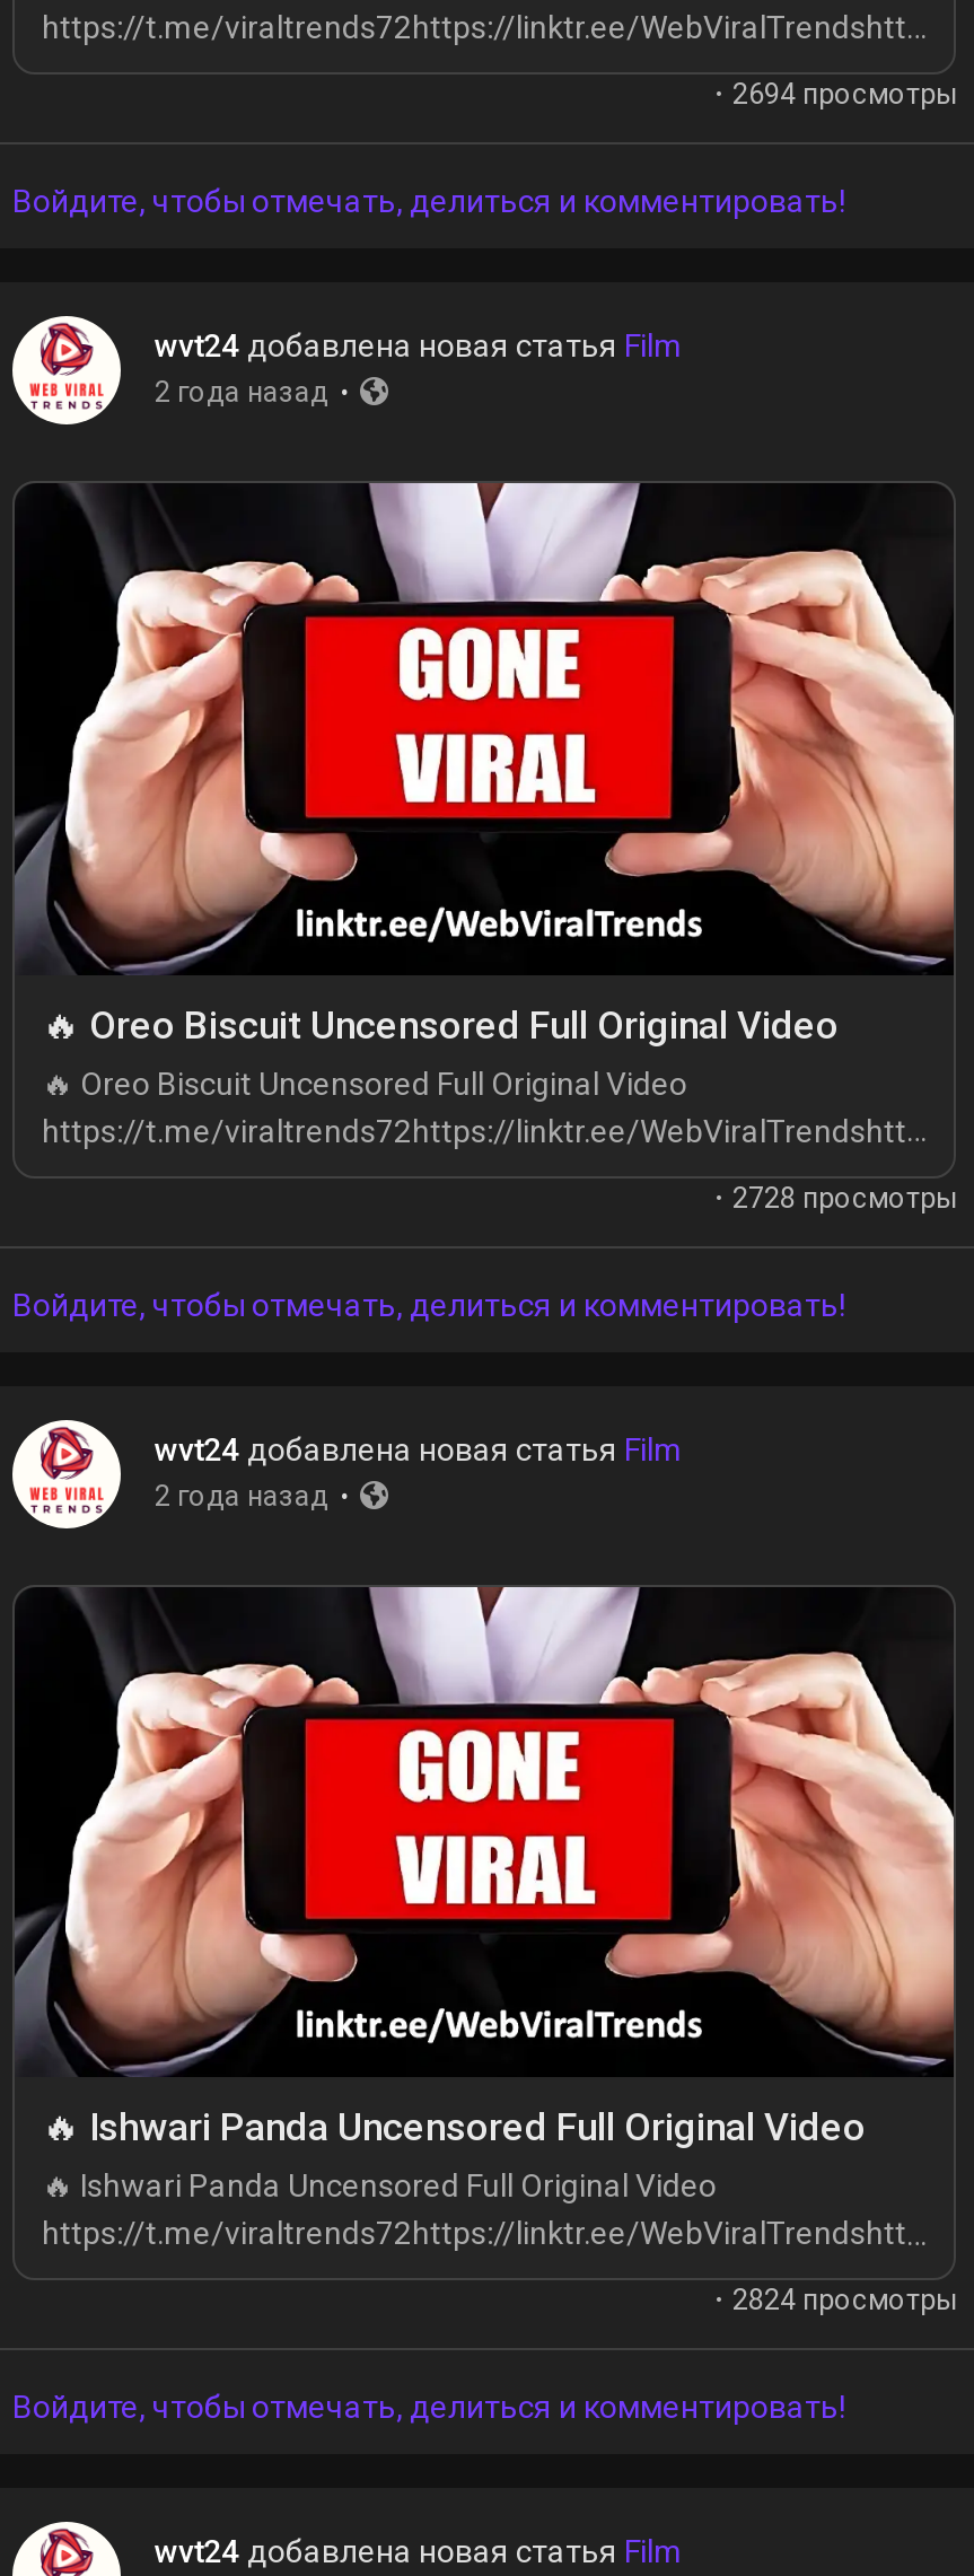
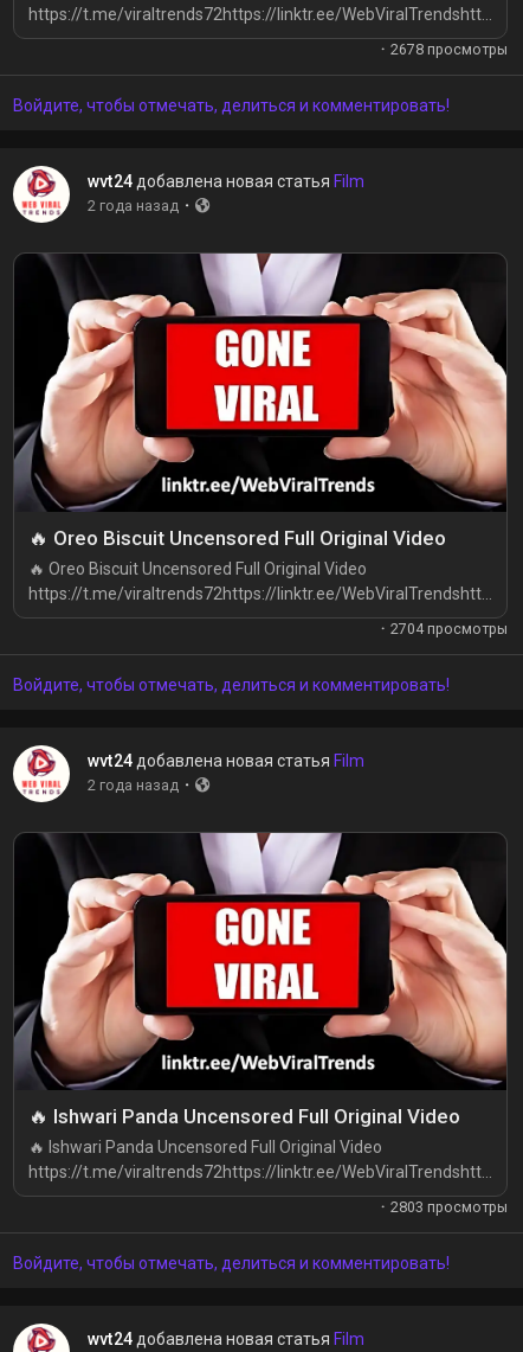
- · 2694 просмотры
+ · 2678 просмотры

- · 2728 просмотры
+ · 2704 просмотры

- · 2824 просмотры
+ · 2803 просмотры
